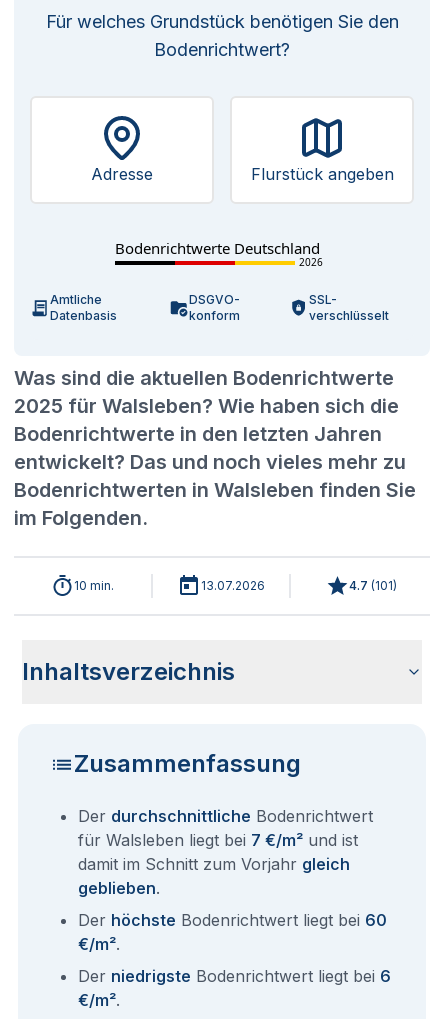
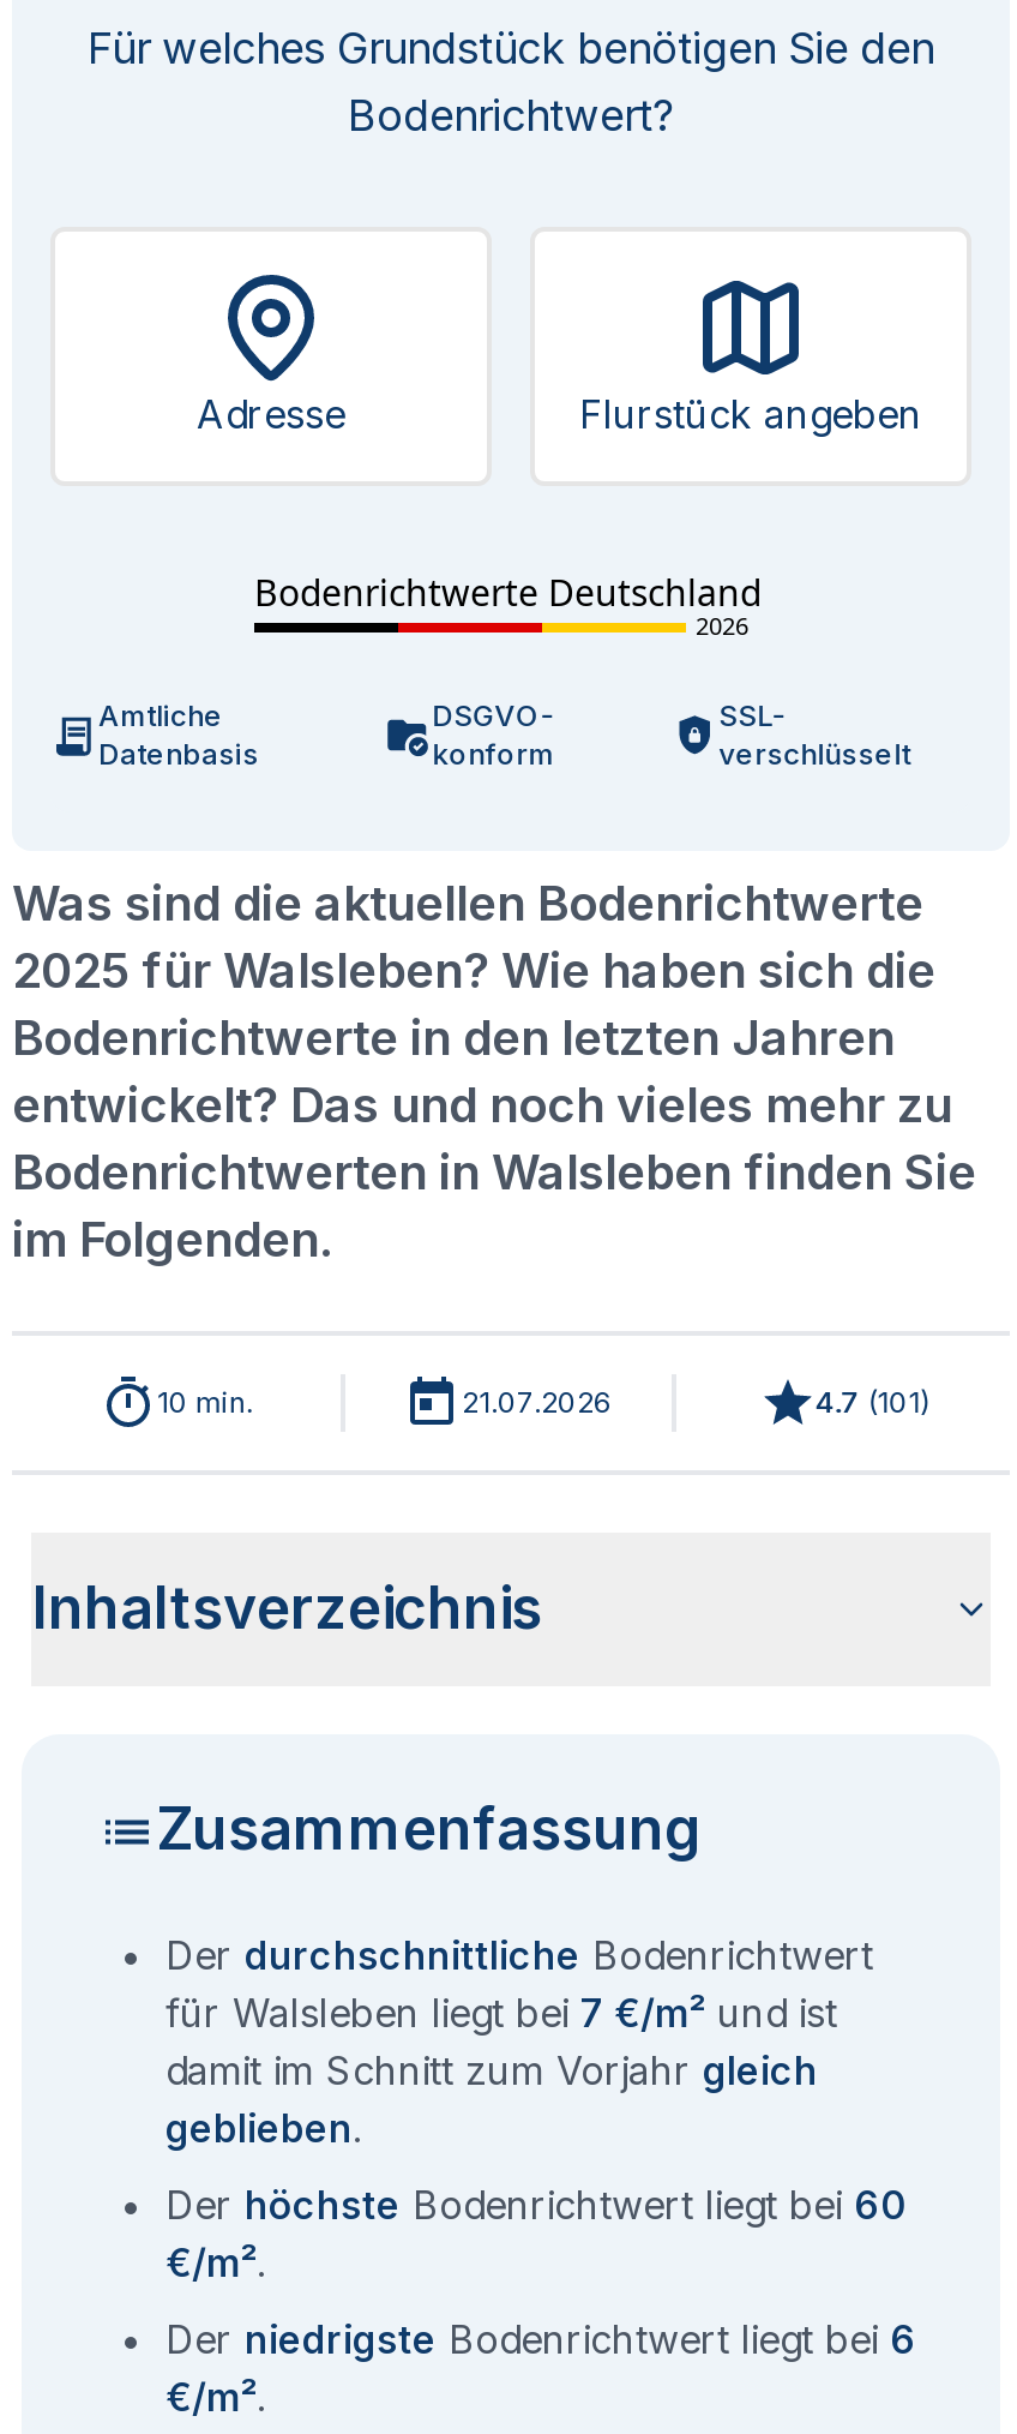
- 13.07.2026
+ 21.07.2026
